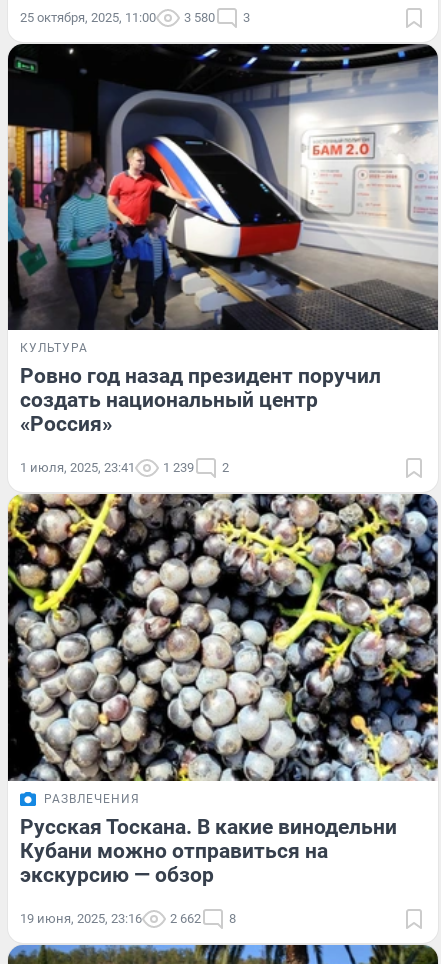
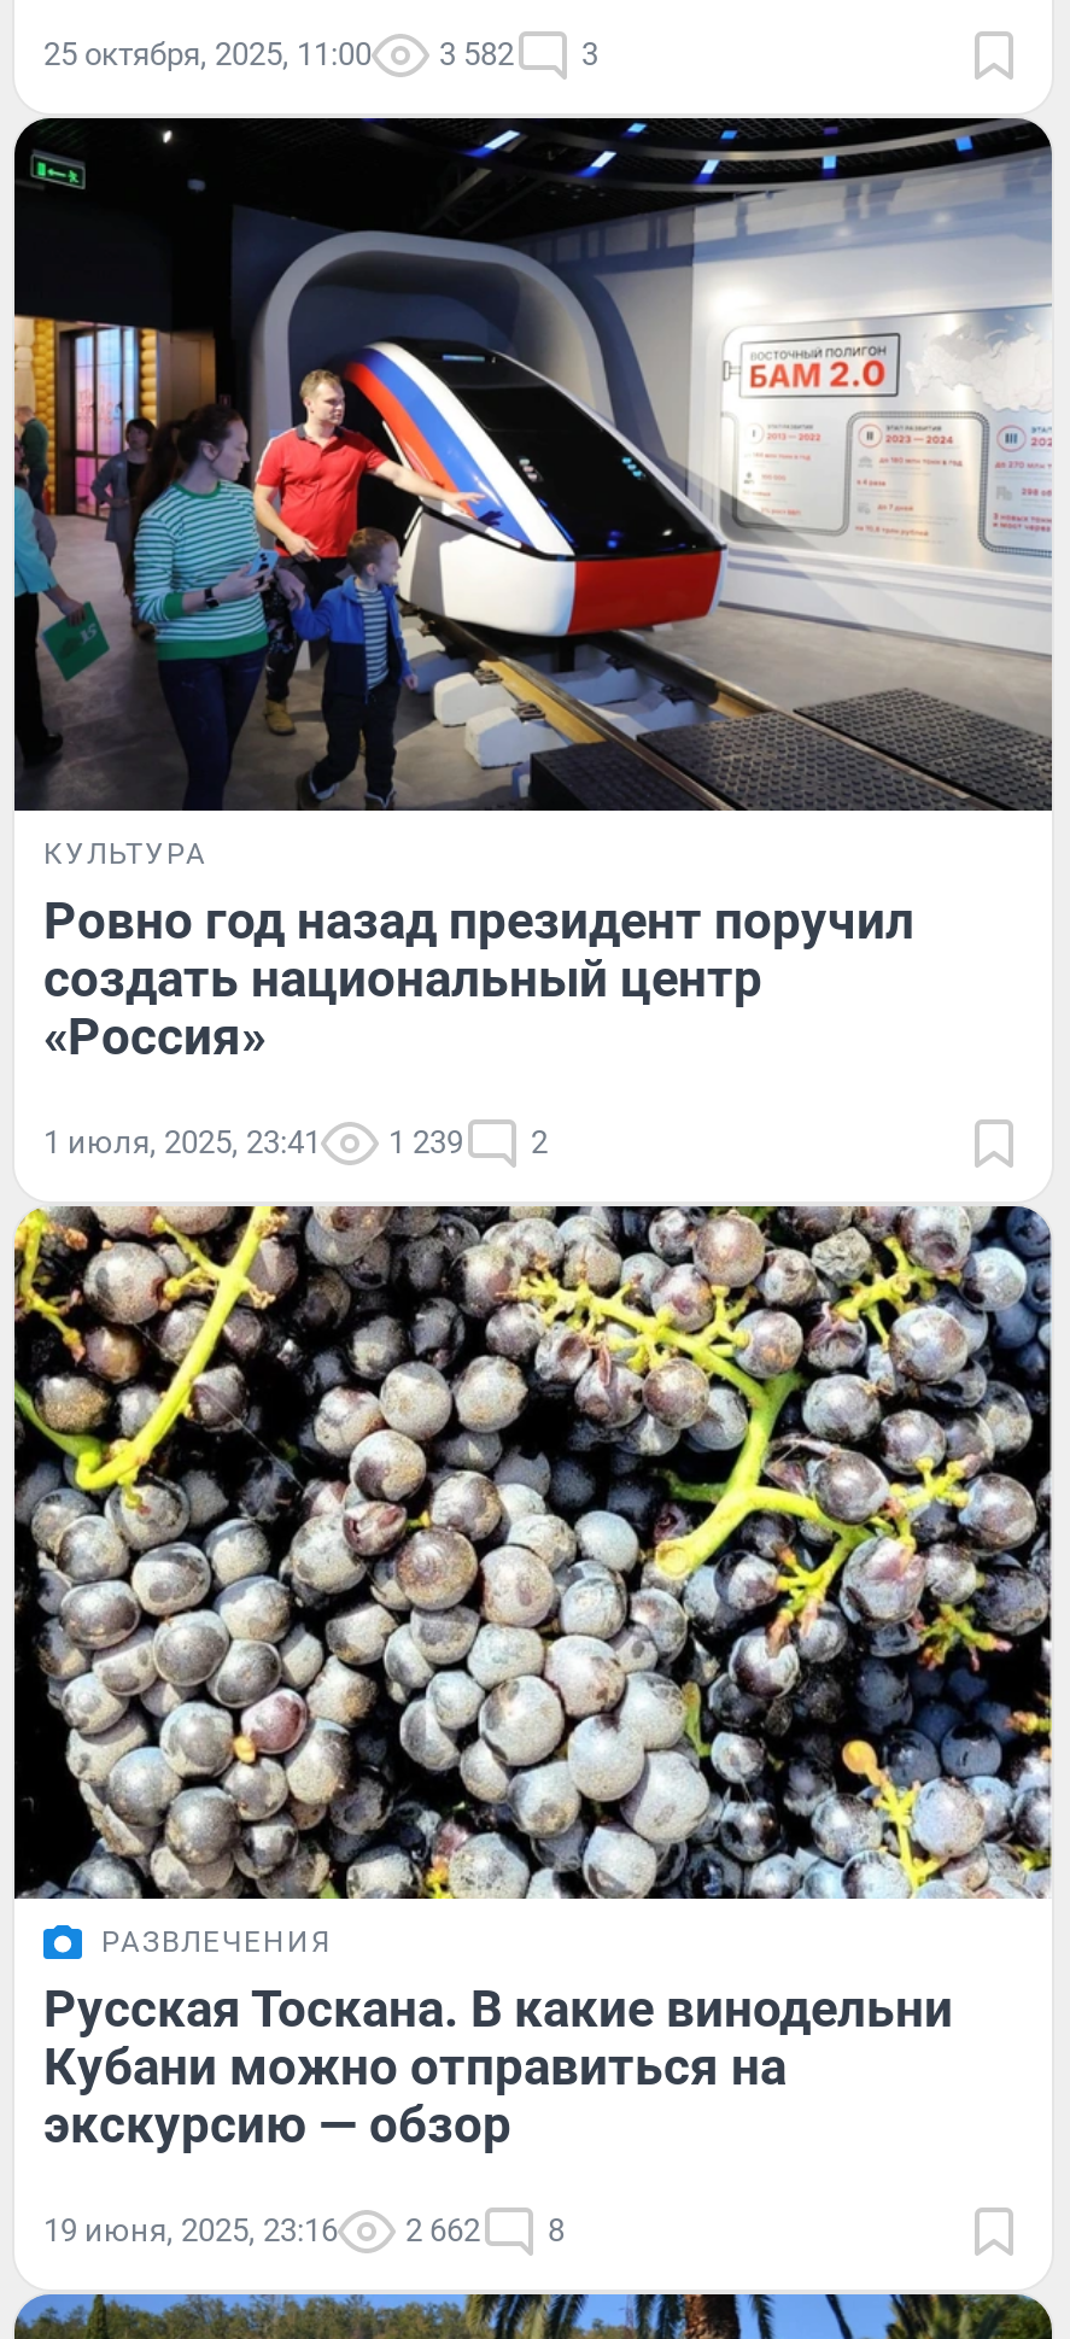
- 25 октября, 2025, 11:00 3 580 3
+ 25 октября, 2025, 11:00 3 582 3
